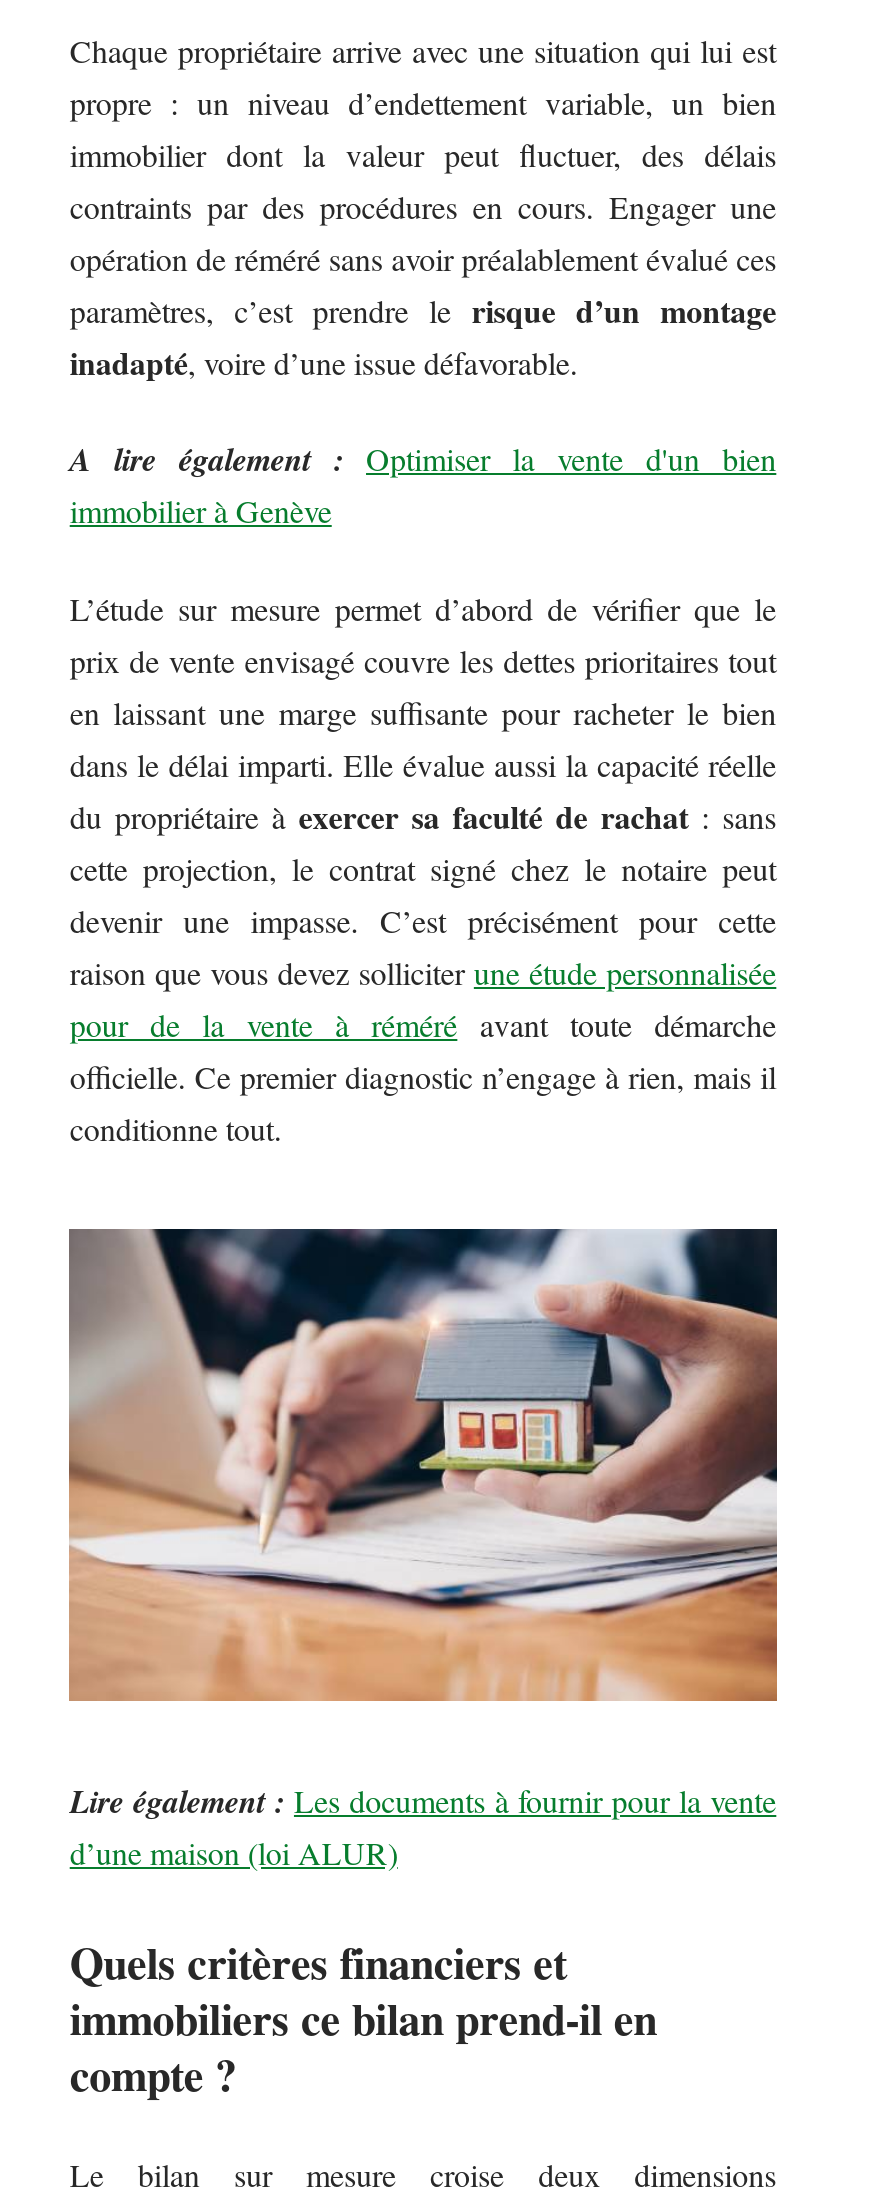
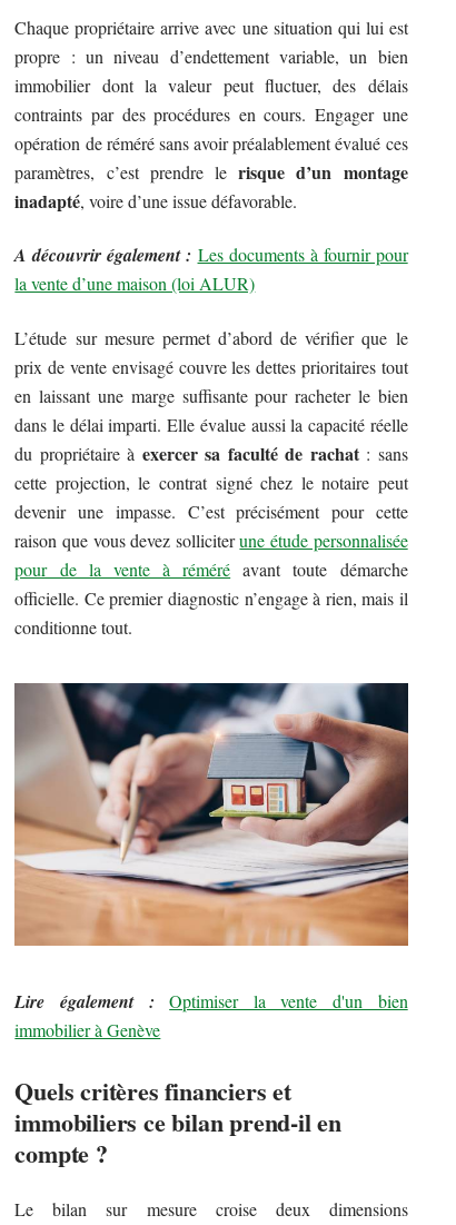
- A lire également : Optimiser la vente d'un bien
+ A découvrir également : Les documents à fournir pour
+ la vente d’une maison (loi ALUR)

moved down: immobilier à Genève

- Lire également : Les documents à fournir pour la vente
- d’une maison (loi ALUR)
+ Lire également :
+ Optimiser la vente d'un bien
